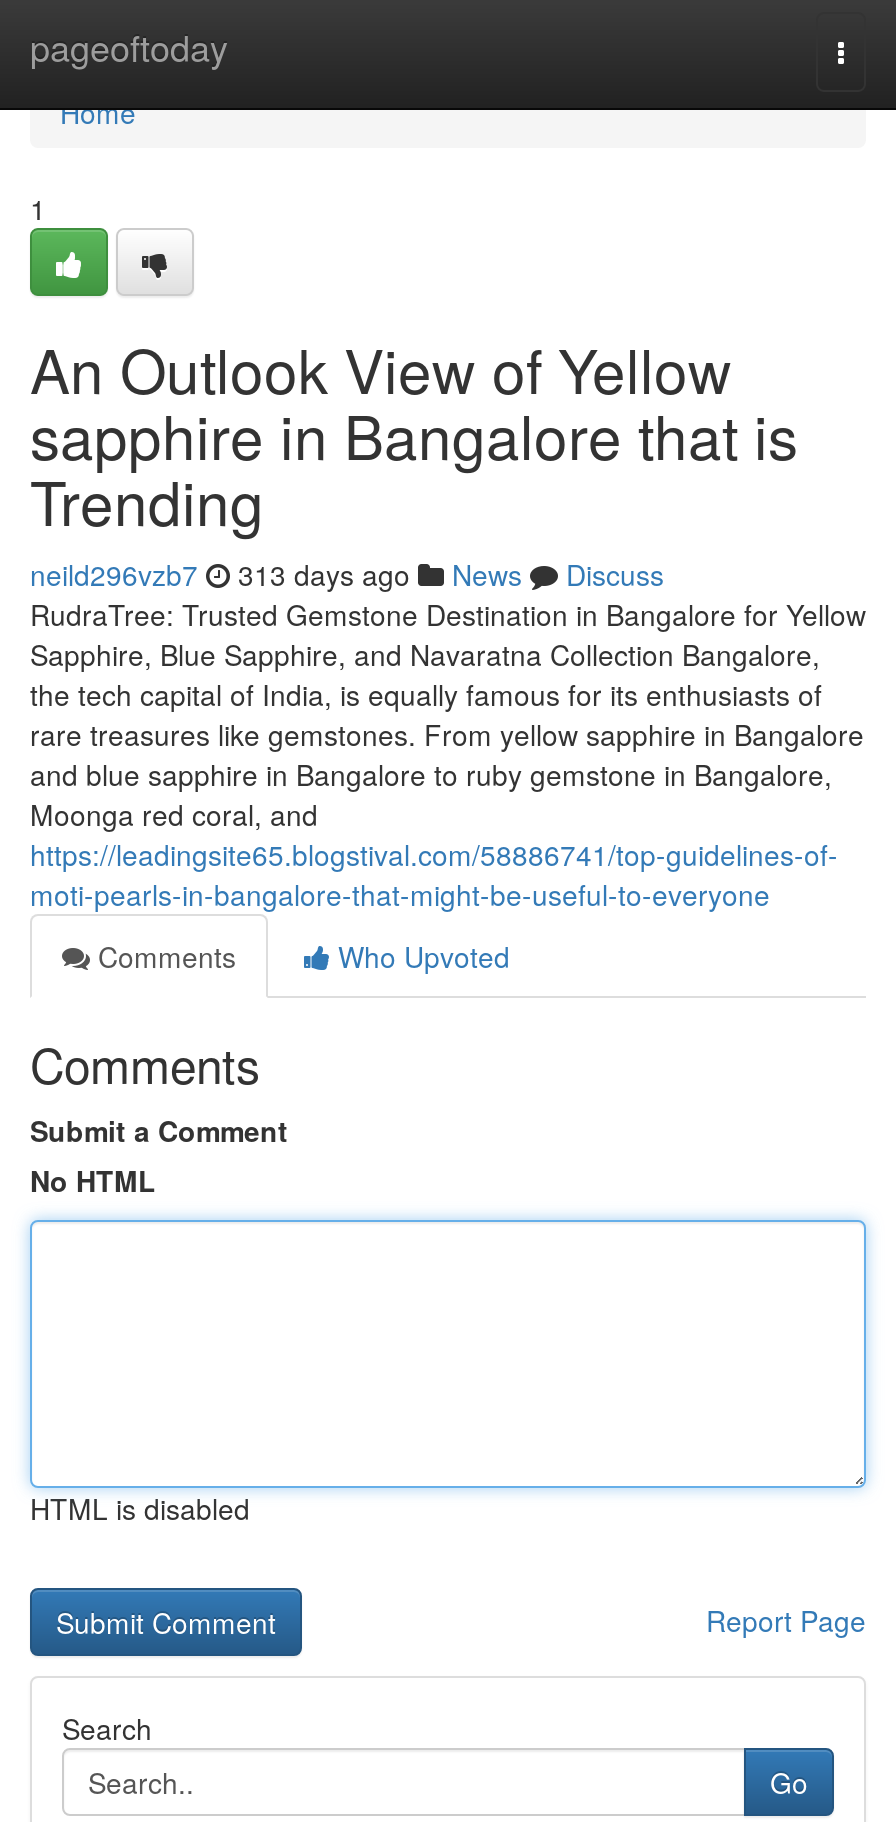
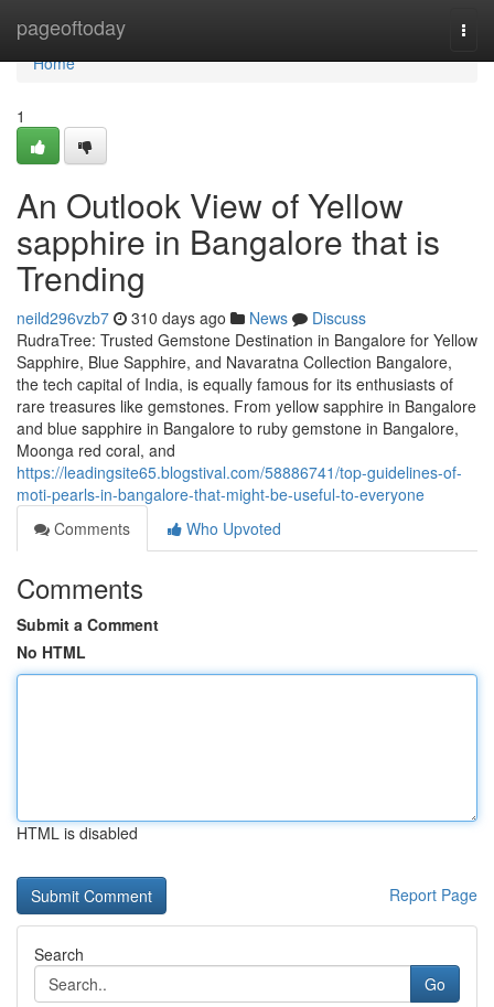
- neild296vzb7 313 days ago News Discuss
+ neild296vzb7 310 days ago News Discuss
